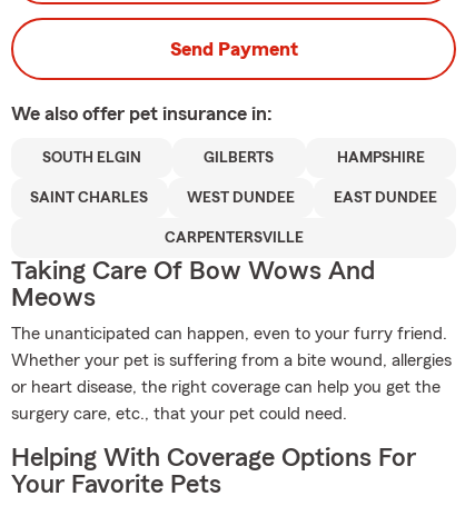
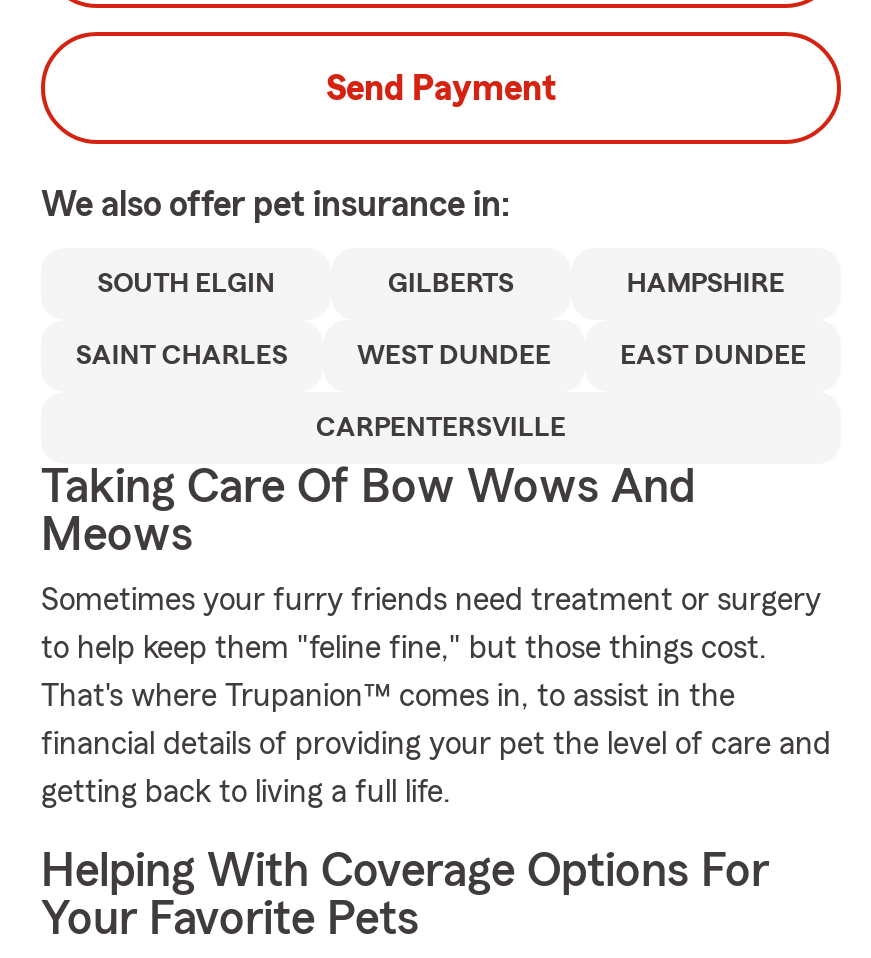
- The unanticipated can happen, even to your furry friend.
- Whether your pet is suffering from a bite wound, allergies
- or heart disease, the right coverage can help you get the
- surgery care, etc., that your pet could need.
+ Sometimes your furry friends need treatment or surgery
+ to help keep them "feline fine," but those things cost.
+ That's where Trupanion™ comes in, to assist in the
+ financial details of providing your pet the level of care and
+ getting back to living a full life.
